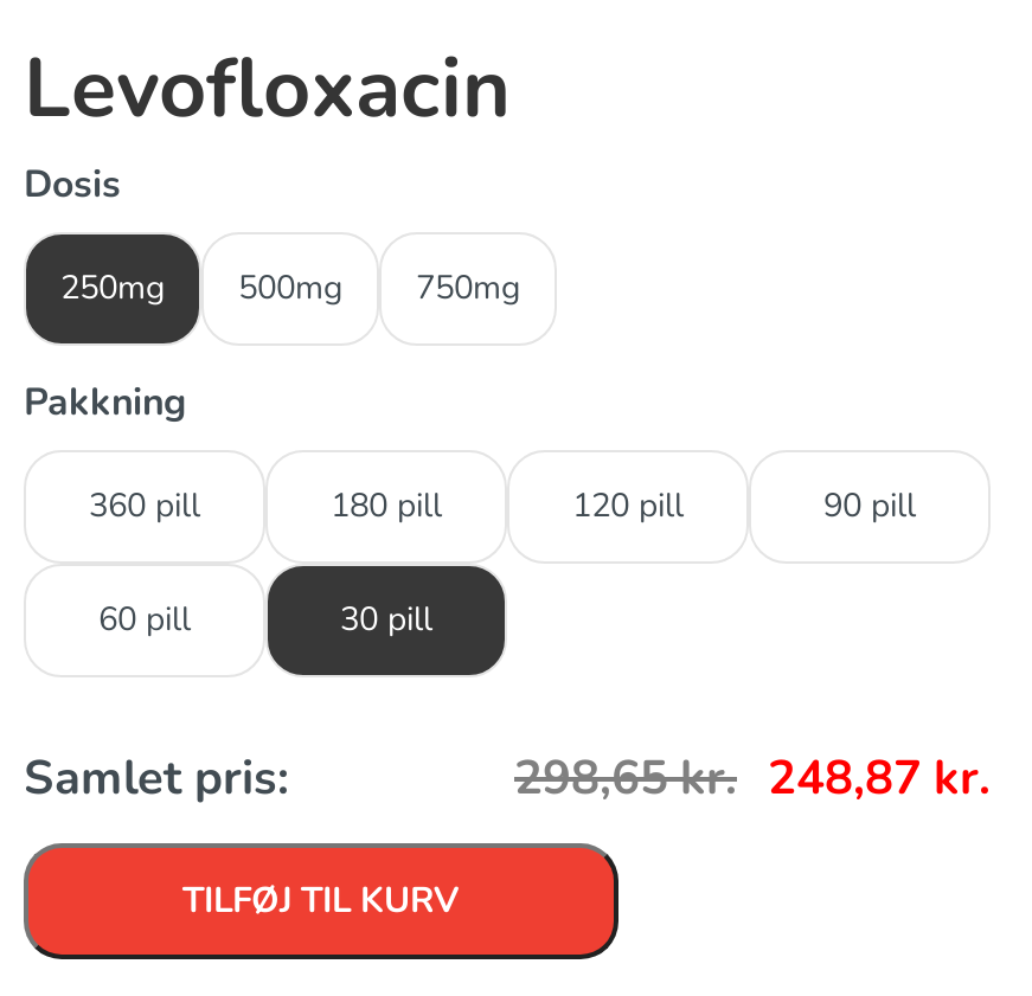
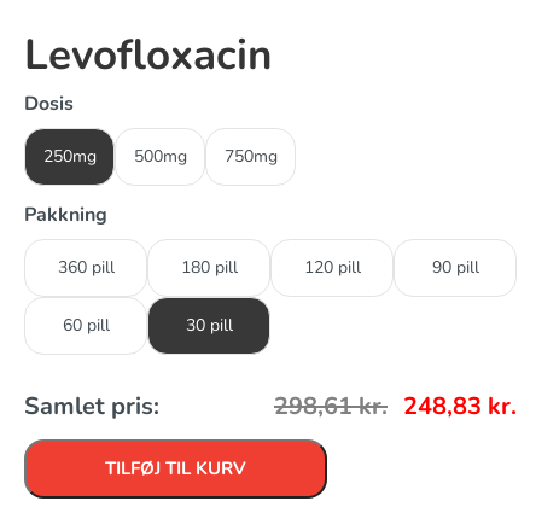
- 298,65kr. 248,87 kr.
+ 298,61kr. 248,83 kr.
